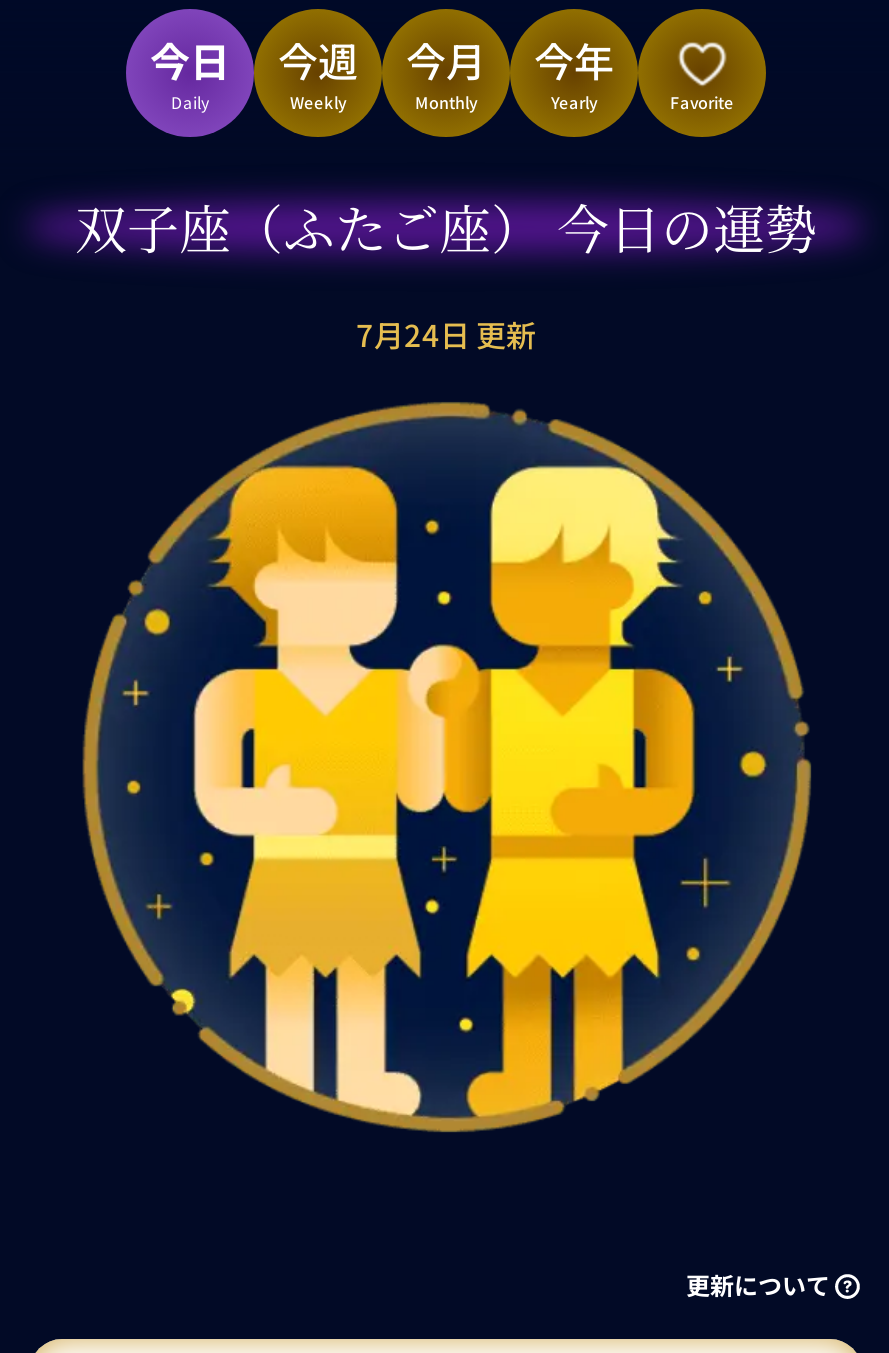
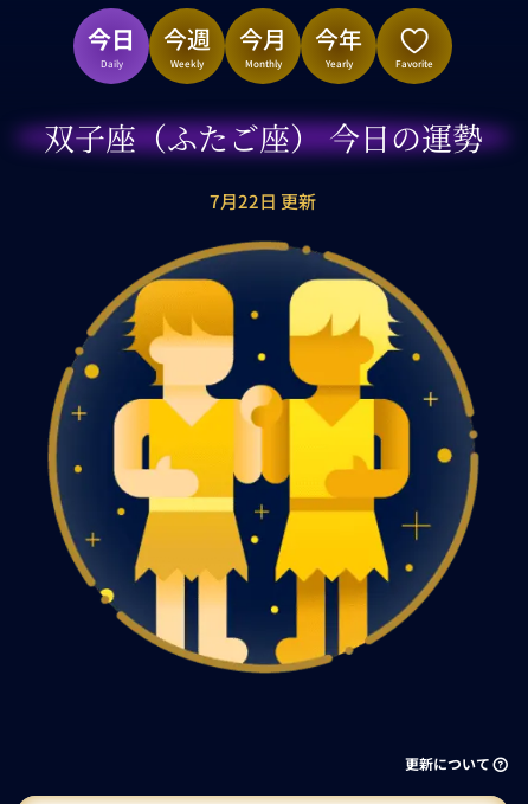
- 7月24日 更新
+ 7月22日 更新
